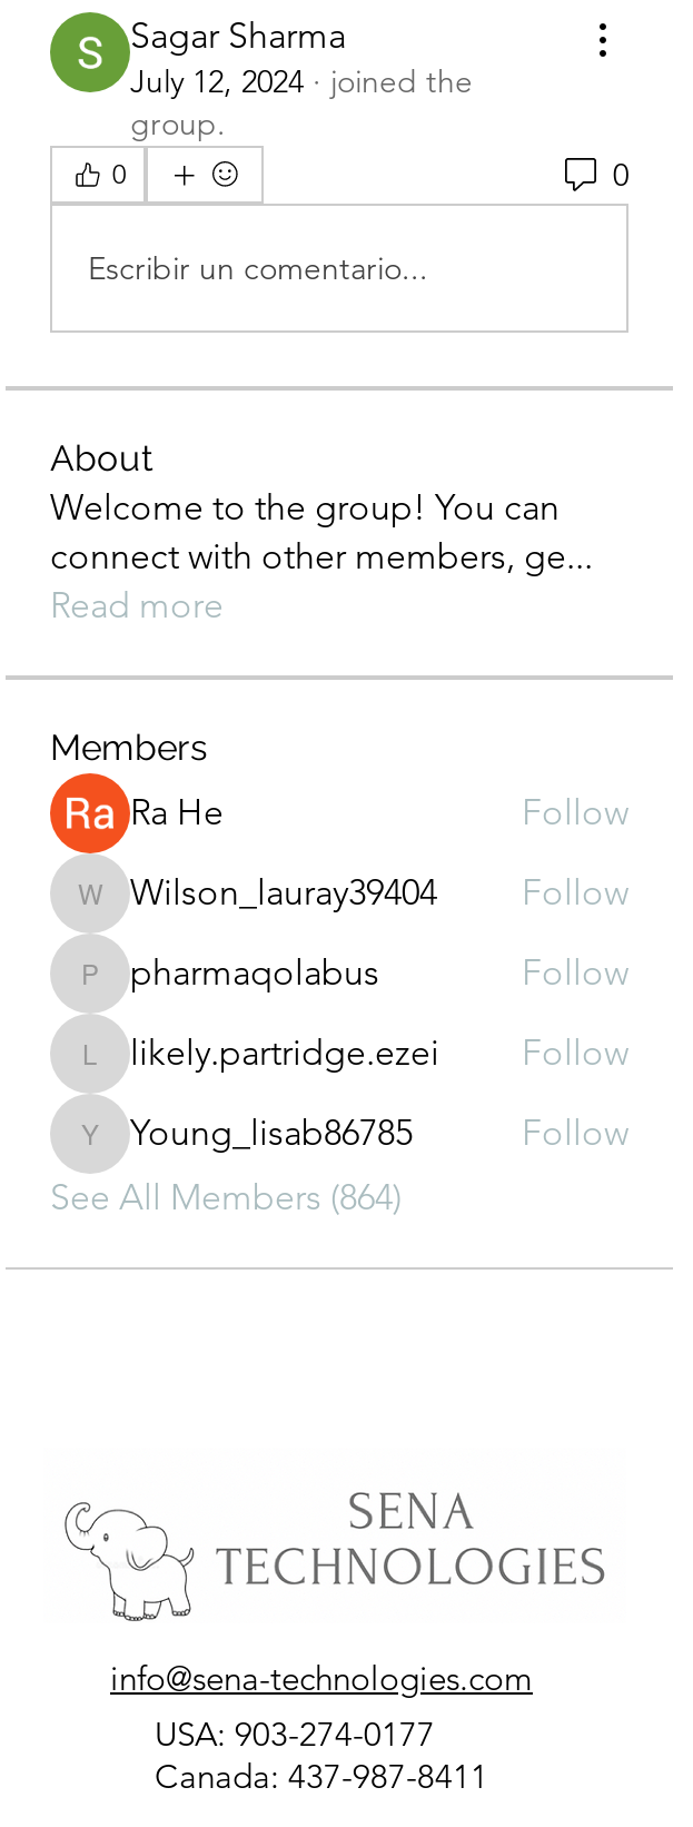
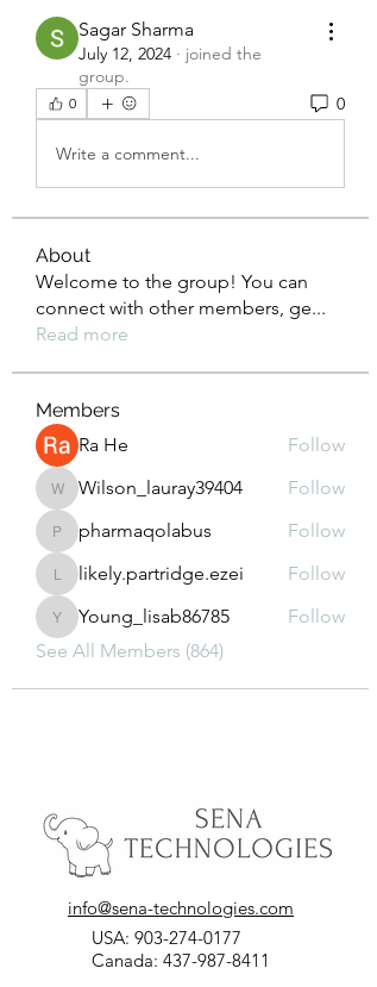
- Escribir un comentario...
+ Write a comment...
